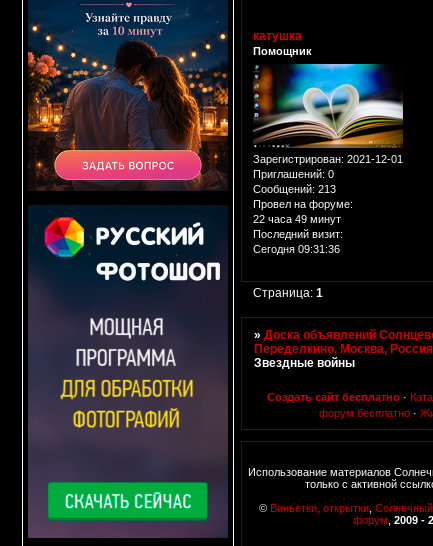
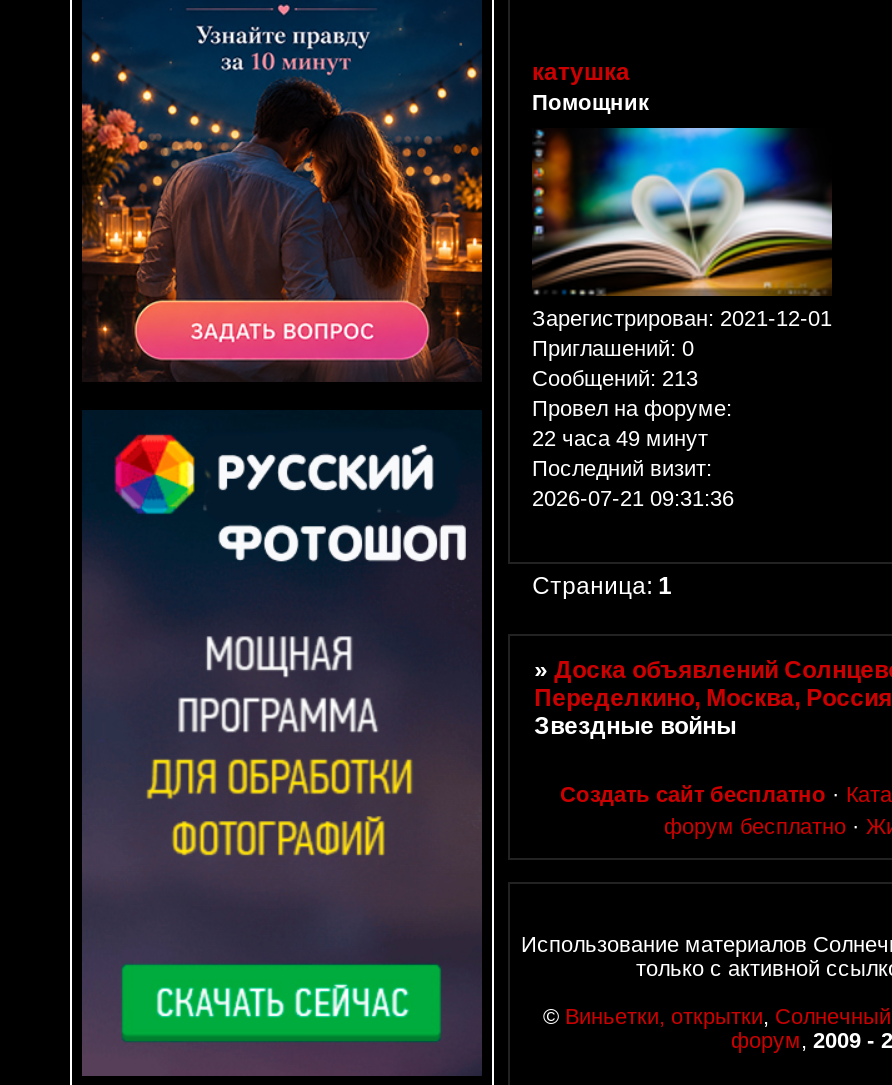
- Сегодня 09:31:36
+ 2026-07-21 09:31:36
